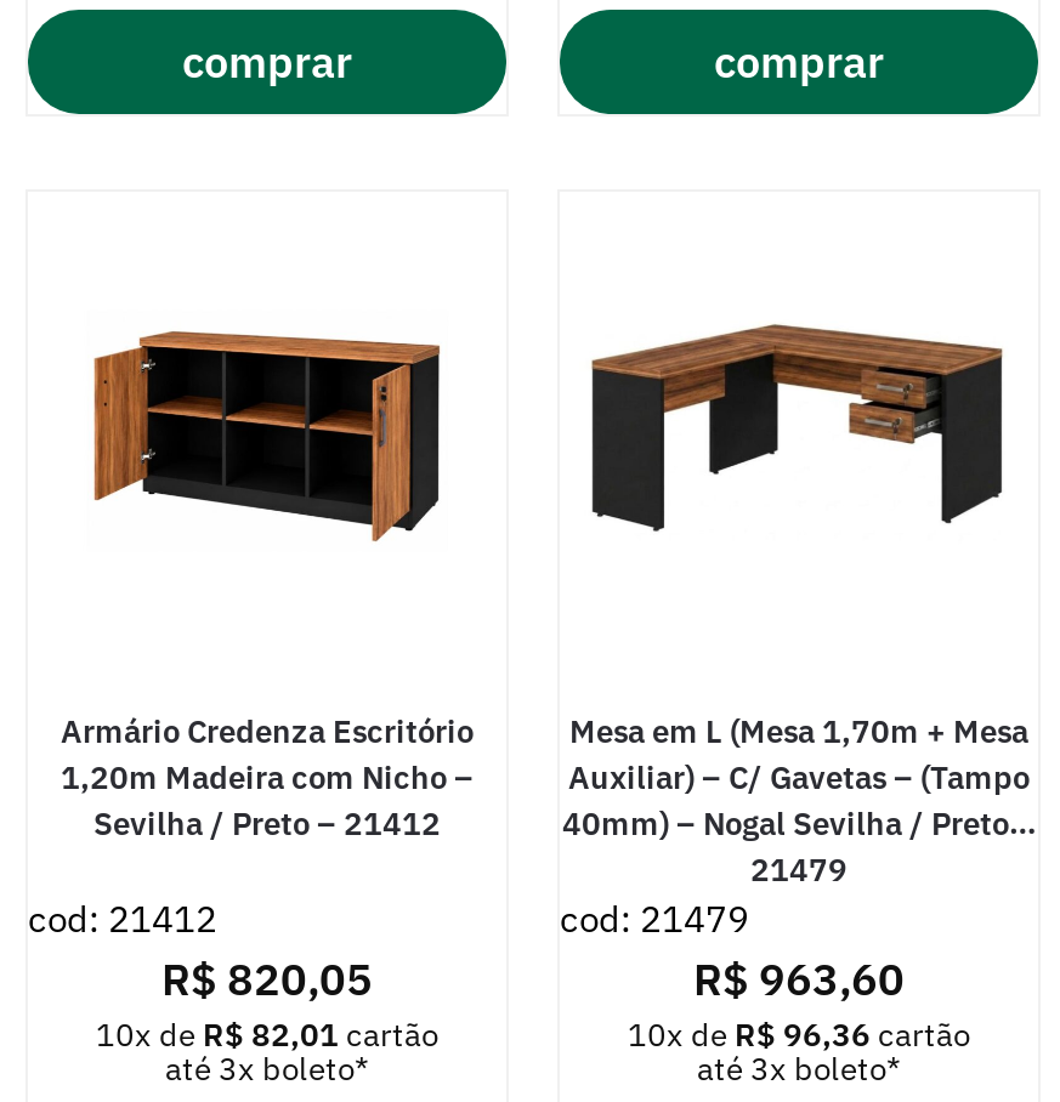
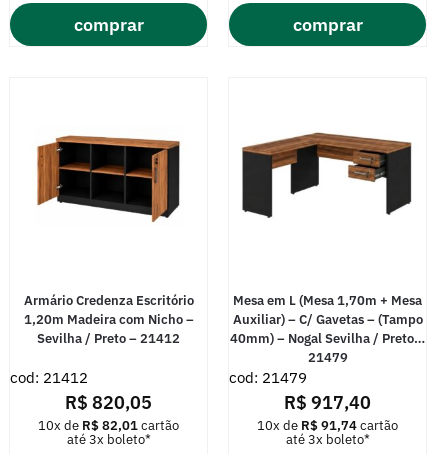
- R$963,60
+ R$917,40

- 10x de R$96,36 cartão
+ 10x de R$91,74 cartão
